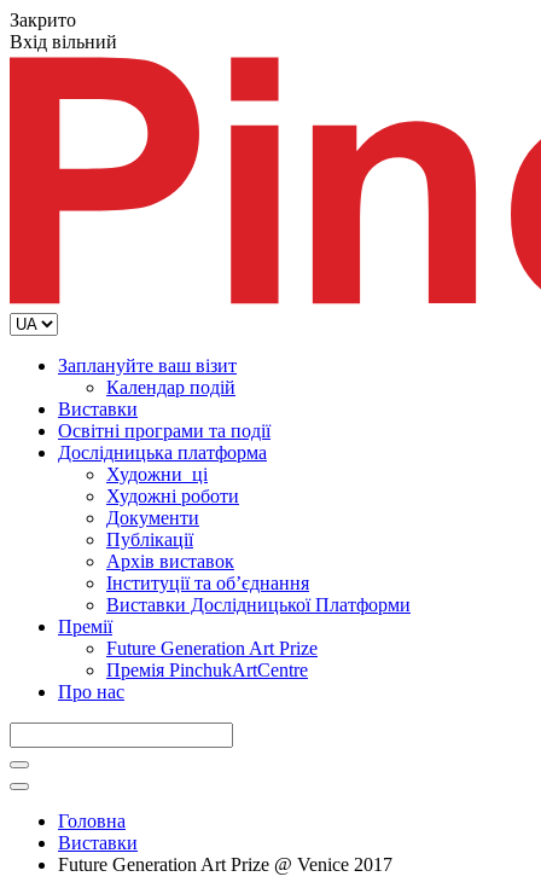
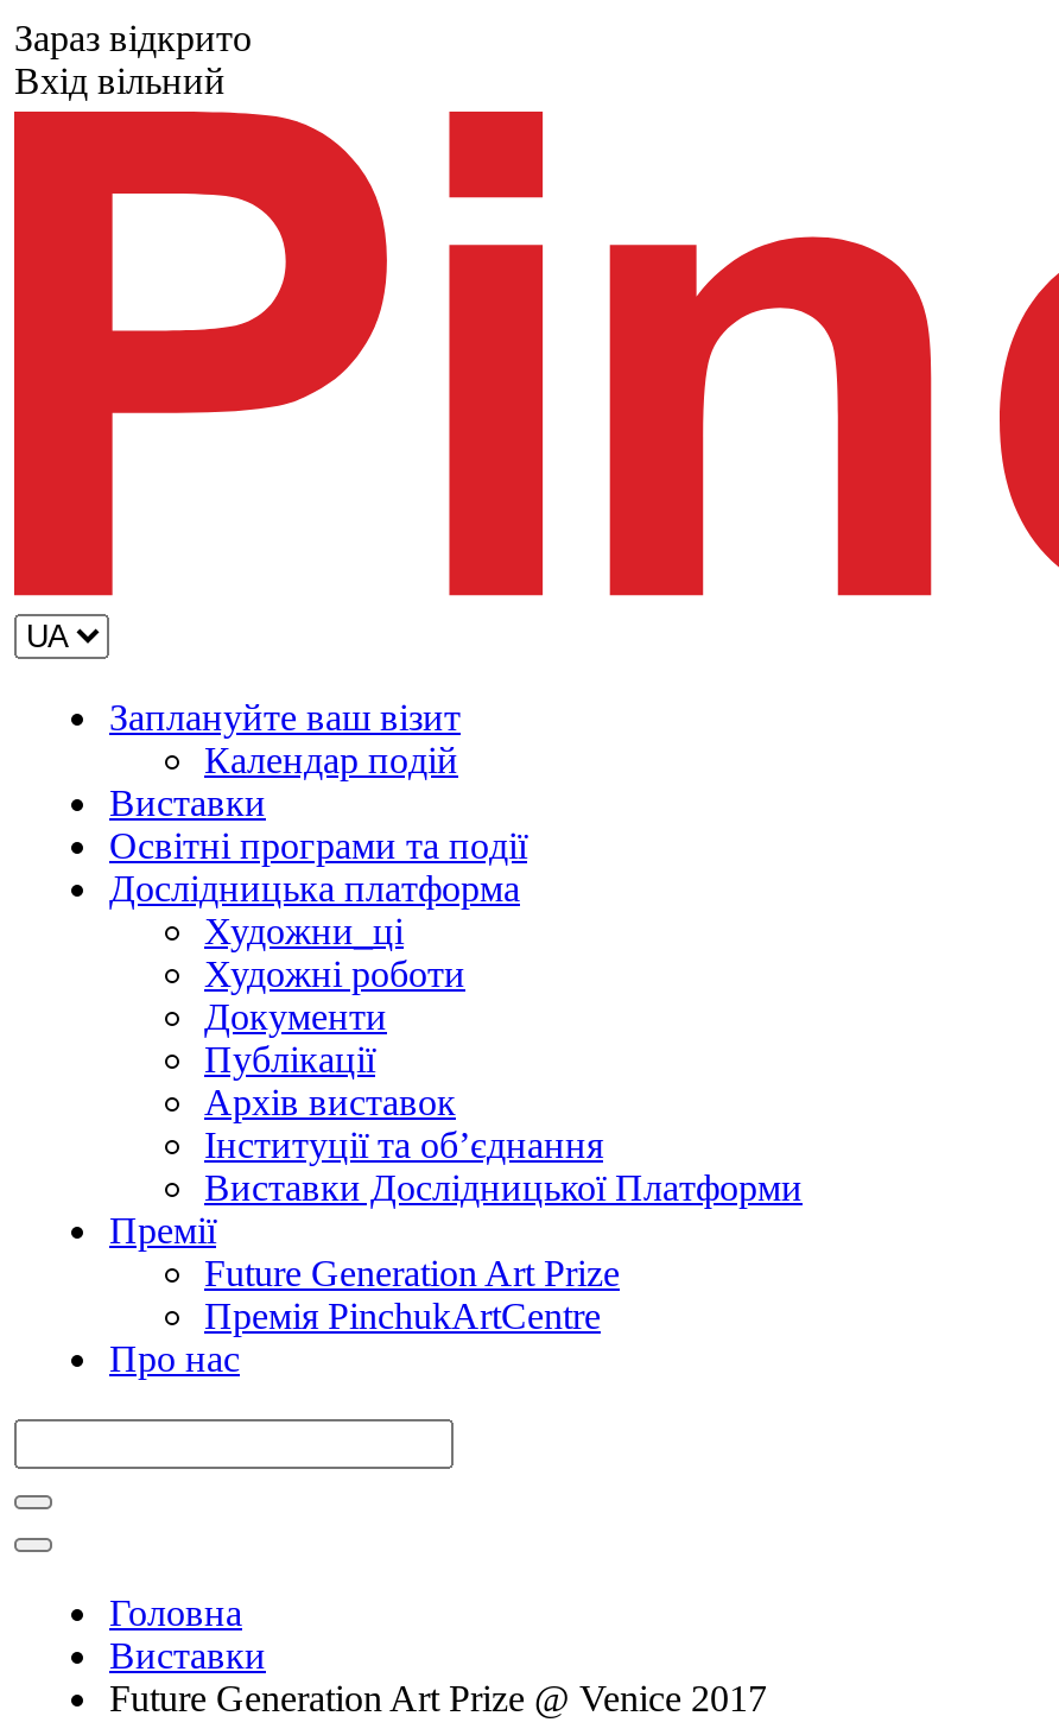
- Закрито
+ Зараз відкрито
